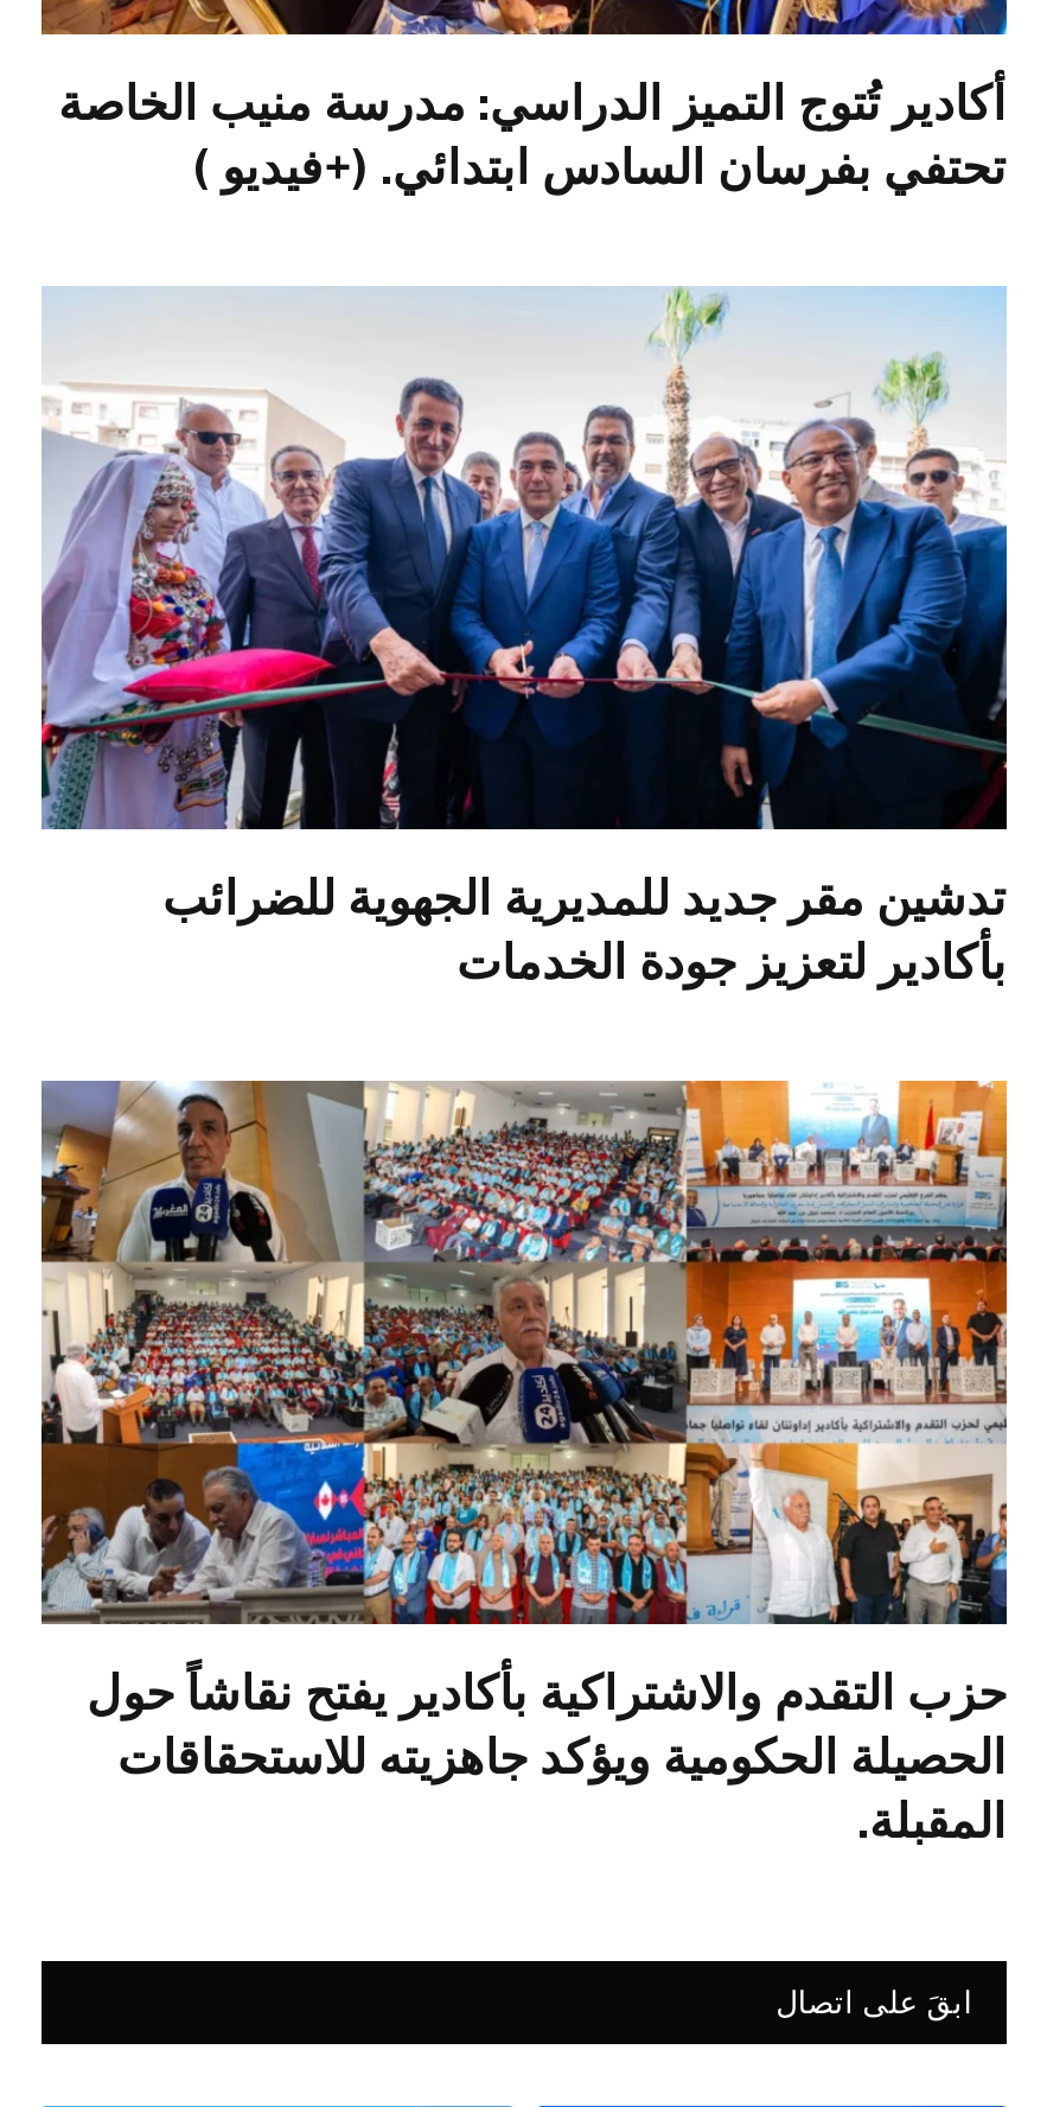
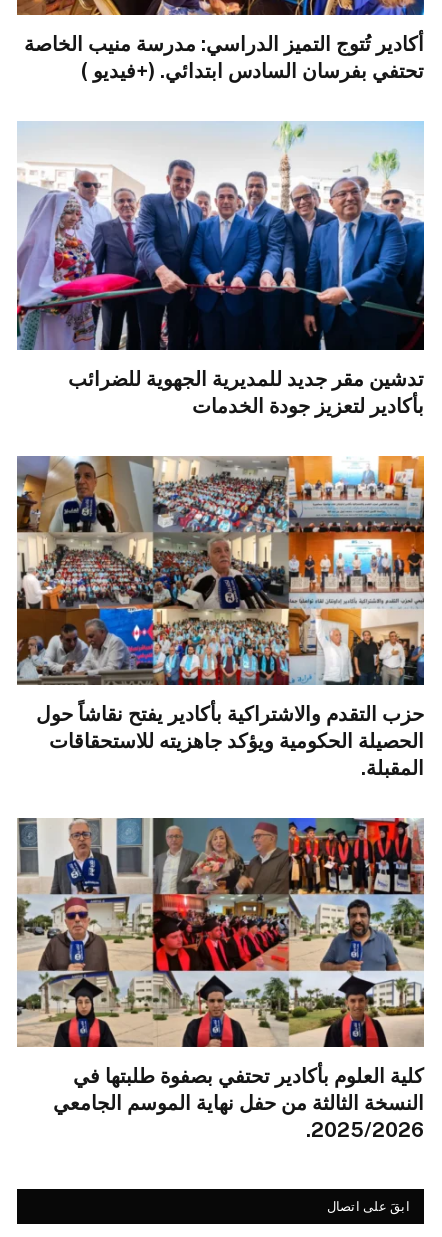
+ [image]
+ كلية العلوم بأكادير تحتفي بصفوة طلبتها في
+ النسخة الثالثة من حفل نهاية الموسم الجامعي
+ 2025/2026.
